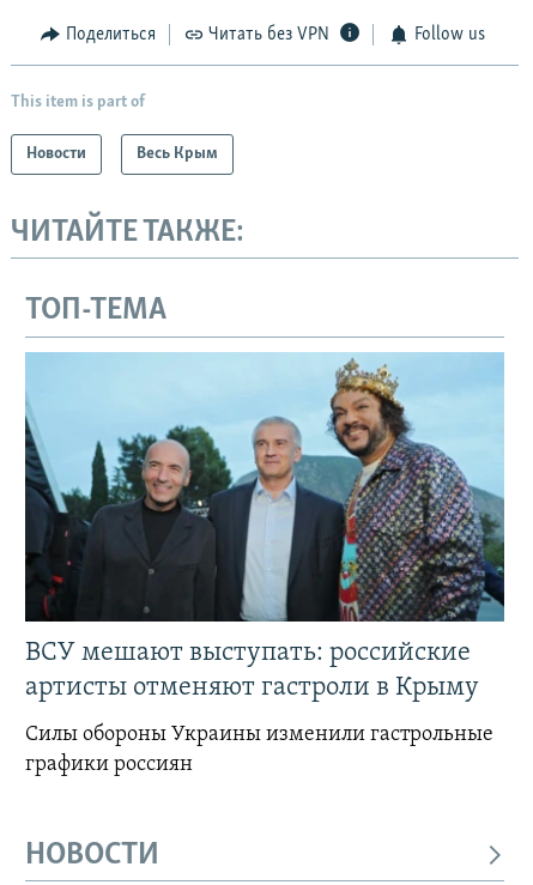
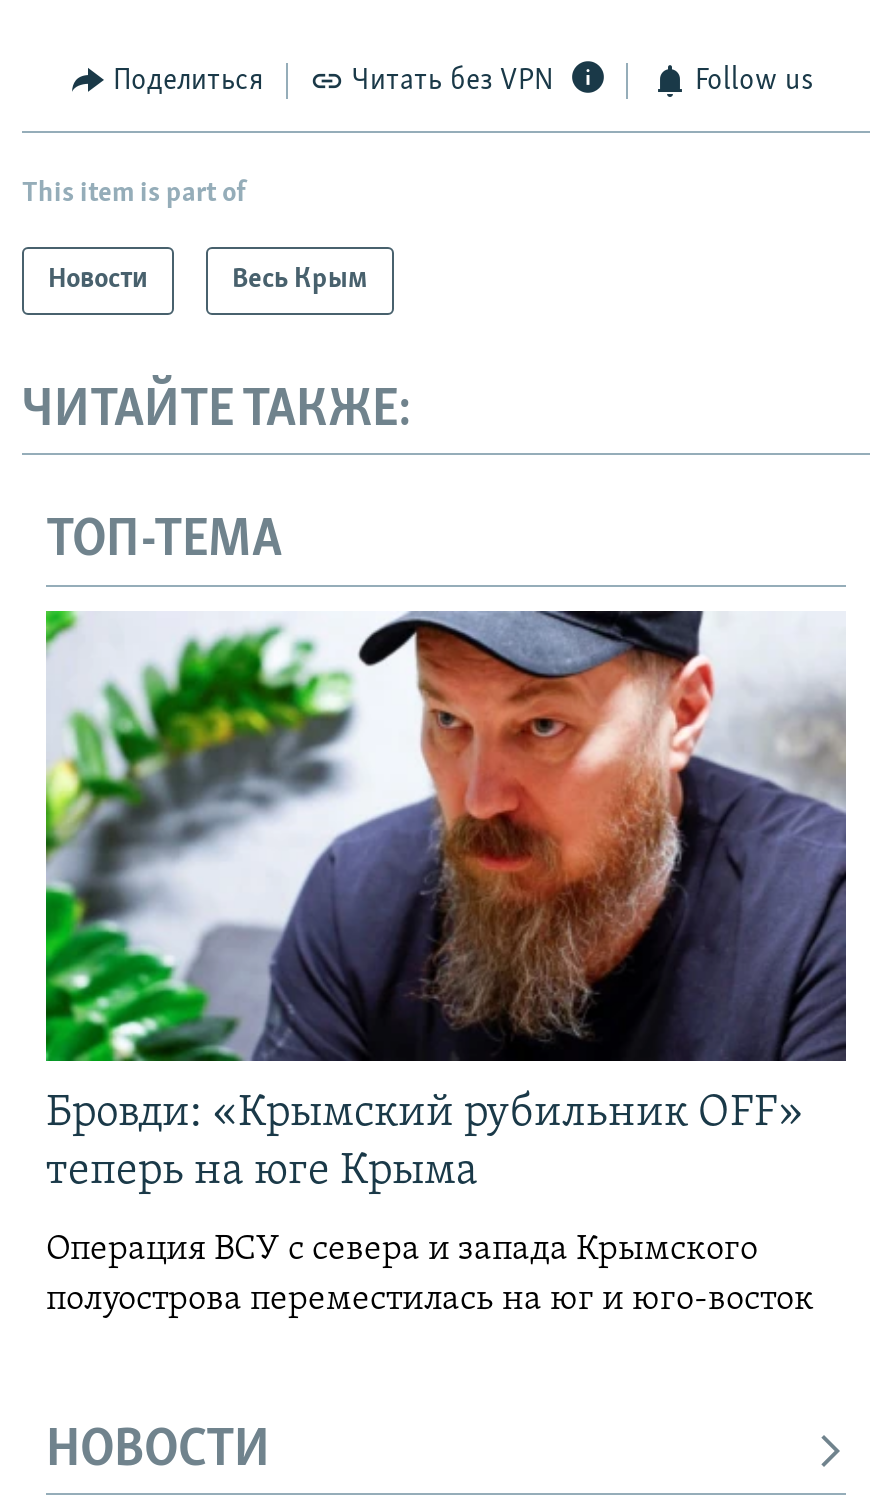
- [image]
- ВСУ мешают выступать: российские
- артисты отменяют гастроли в Крыму
+ [image]
+ Бровди: «Крымский рубильник OFF»
+ теперь на юге Крыма

- Силы обороны Украины изменили гастрольные
- графики россиян
+ Операция ВСУ с севера и запада Крымского
+ полуострова переместилась на юг и юго-восток
